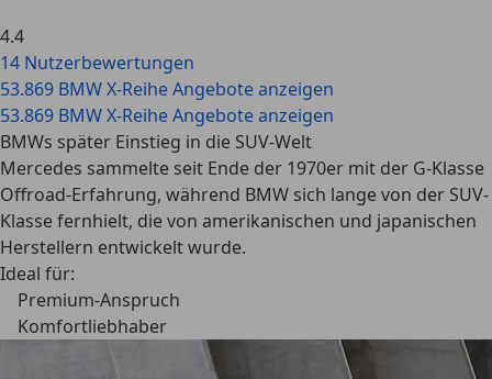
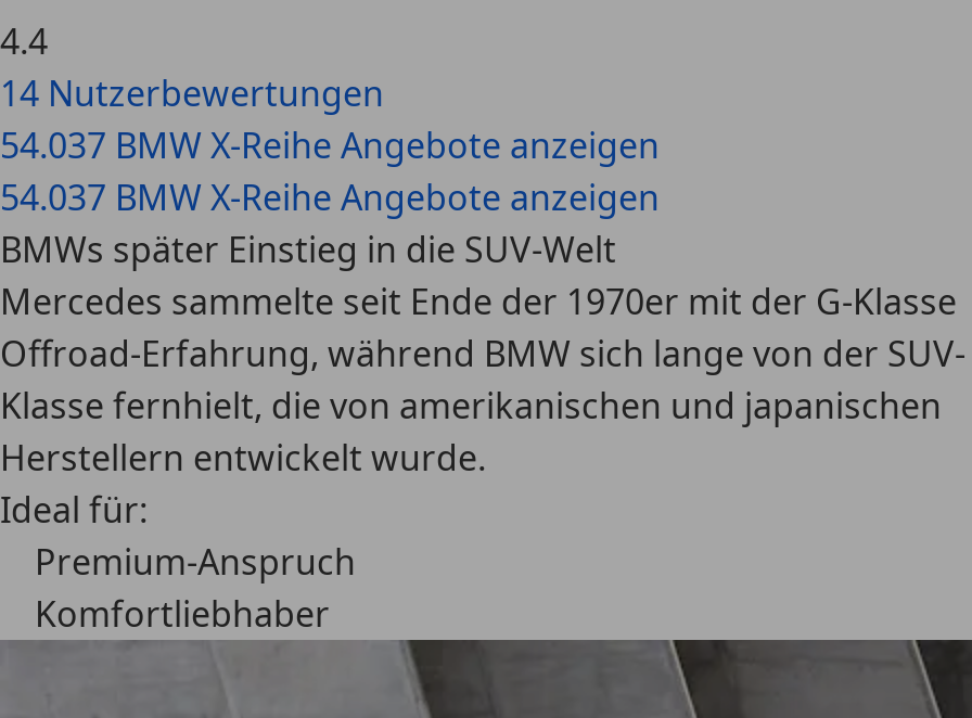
- 53.869 BMW X-Reihe Angebote anzeigen
+ 54.037 BMW X-Reihe Angebote anzeigen

- 53.869 BMW X-Reihe Angebote anzeigen
+ 54.037 BMW X-Reihe Angebote anzeigen
